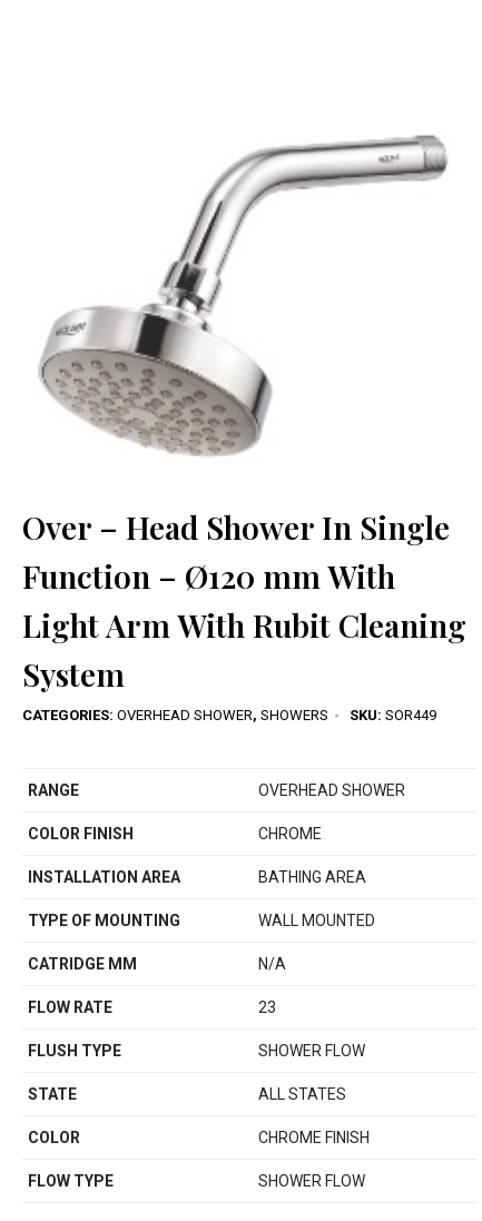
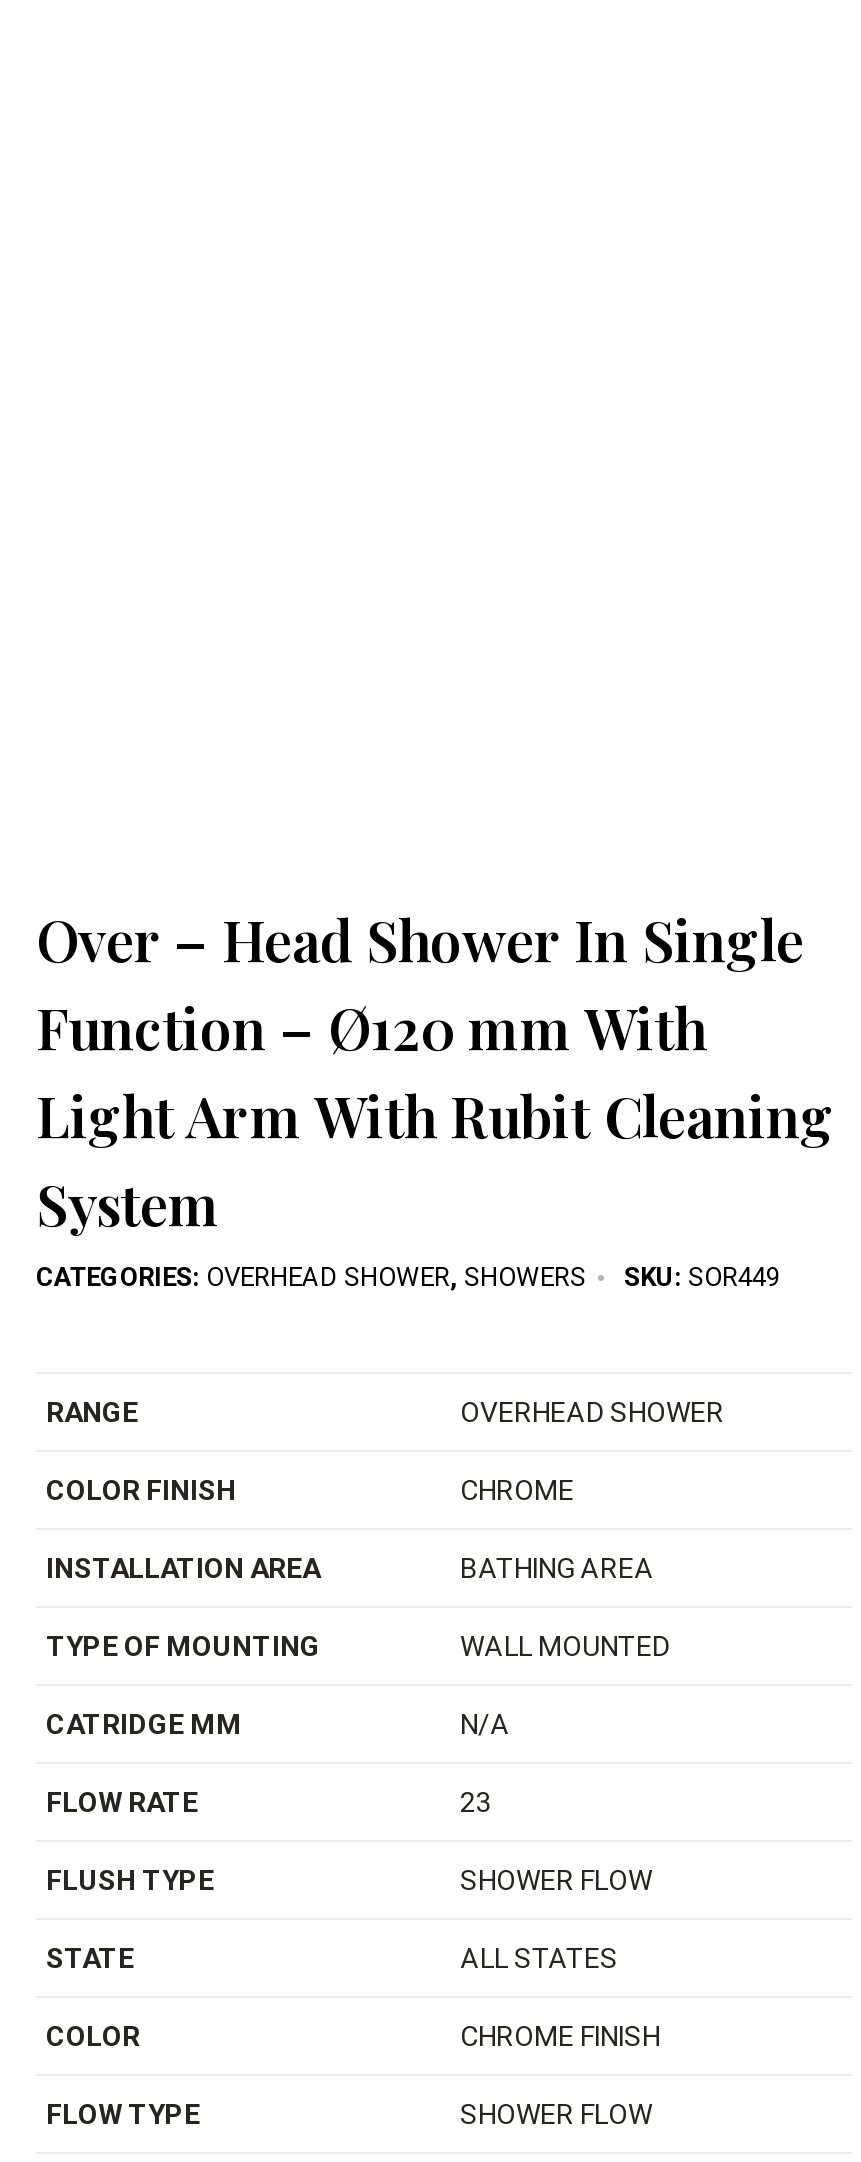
- [image]
